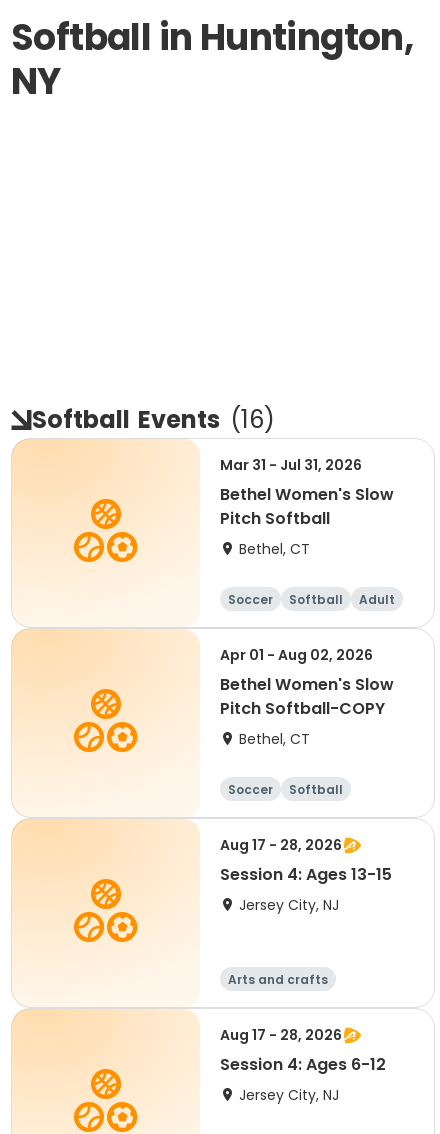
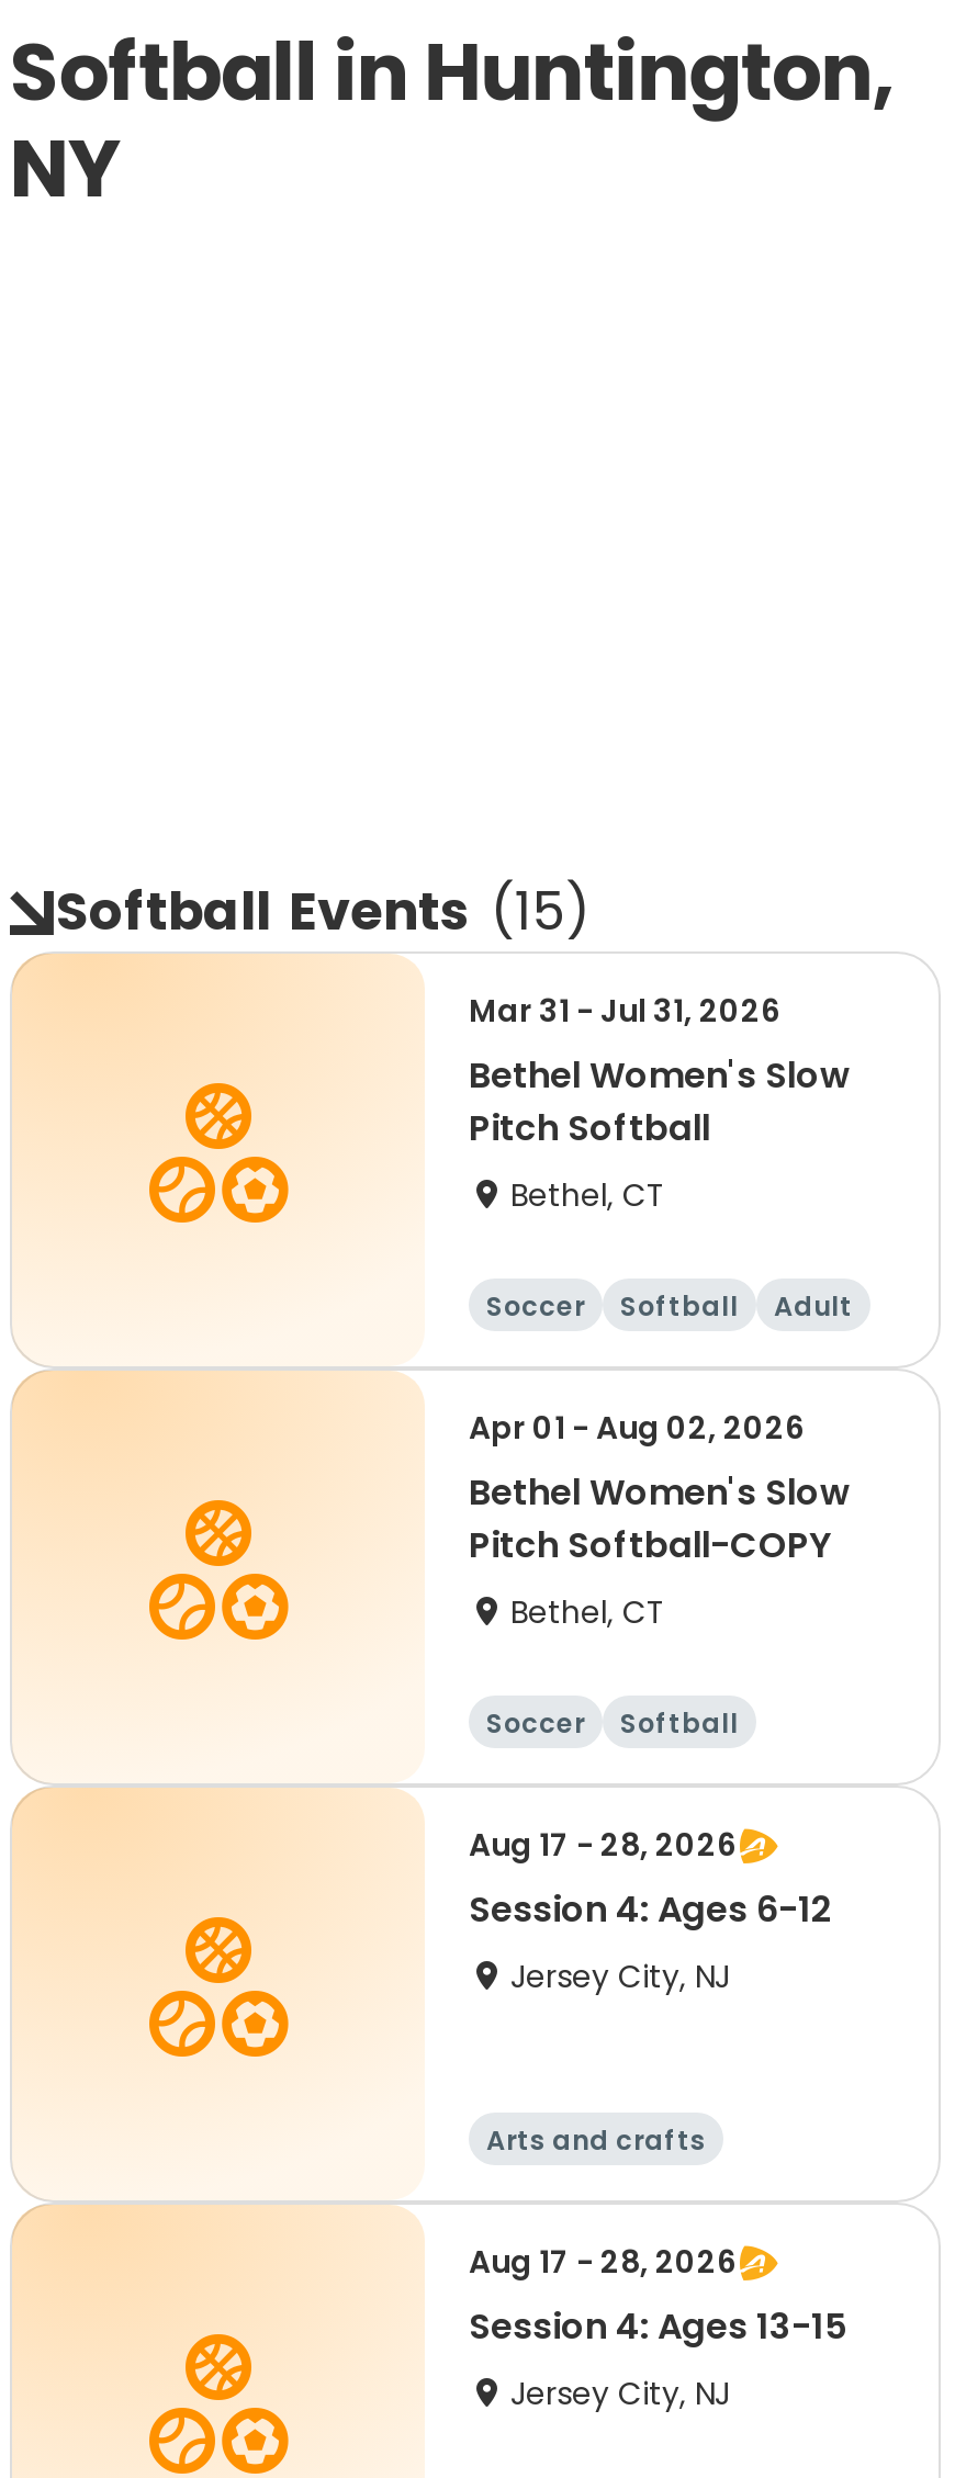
- Softball Events (16)
+ Softball Events (15)

- Session 4: Ages 13-15
+ Session 4: Ages 6-12

- Session 4: Ages 6-12
+ Session 4: Ages 13-15
